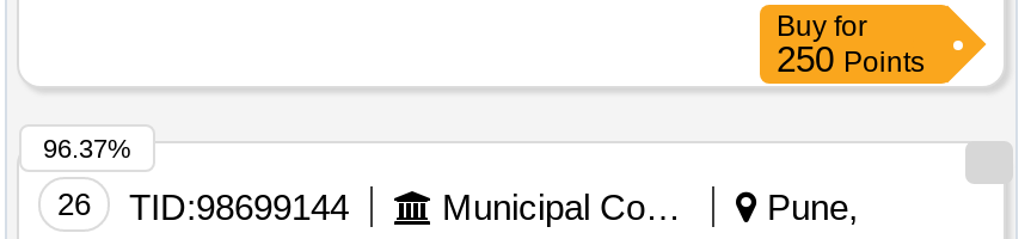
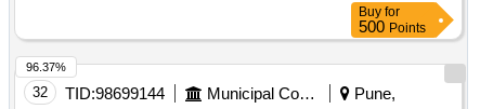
- 250 Points
+ 500 Points

- 26 TID:98699144
+ 32 TID:98699144
